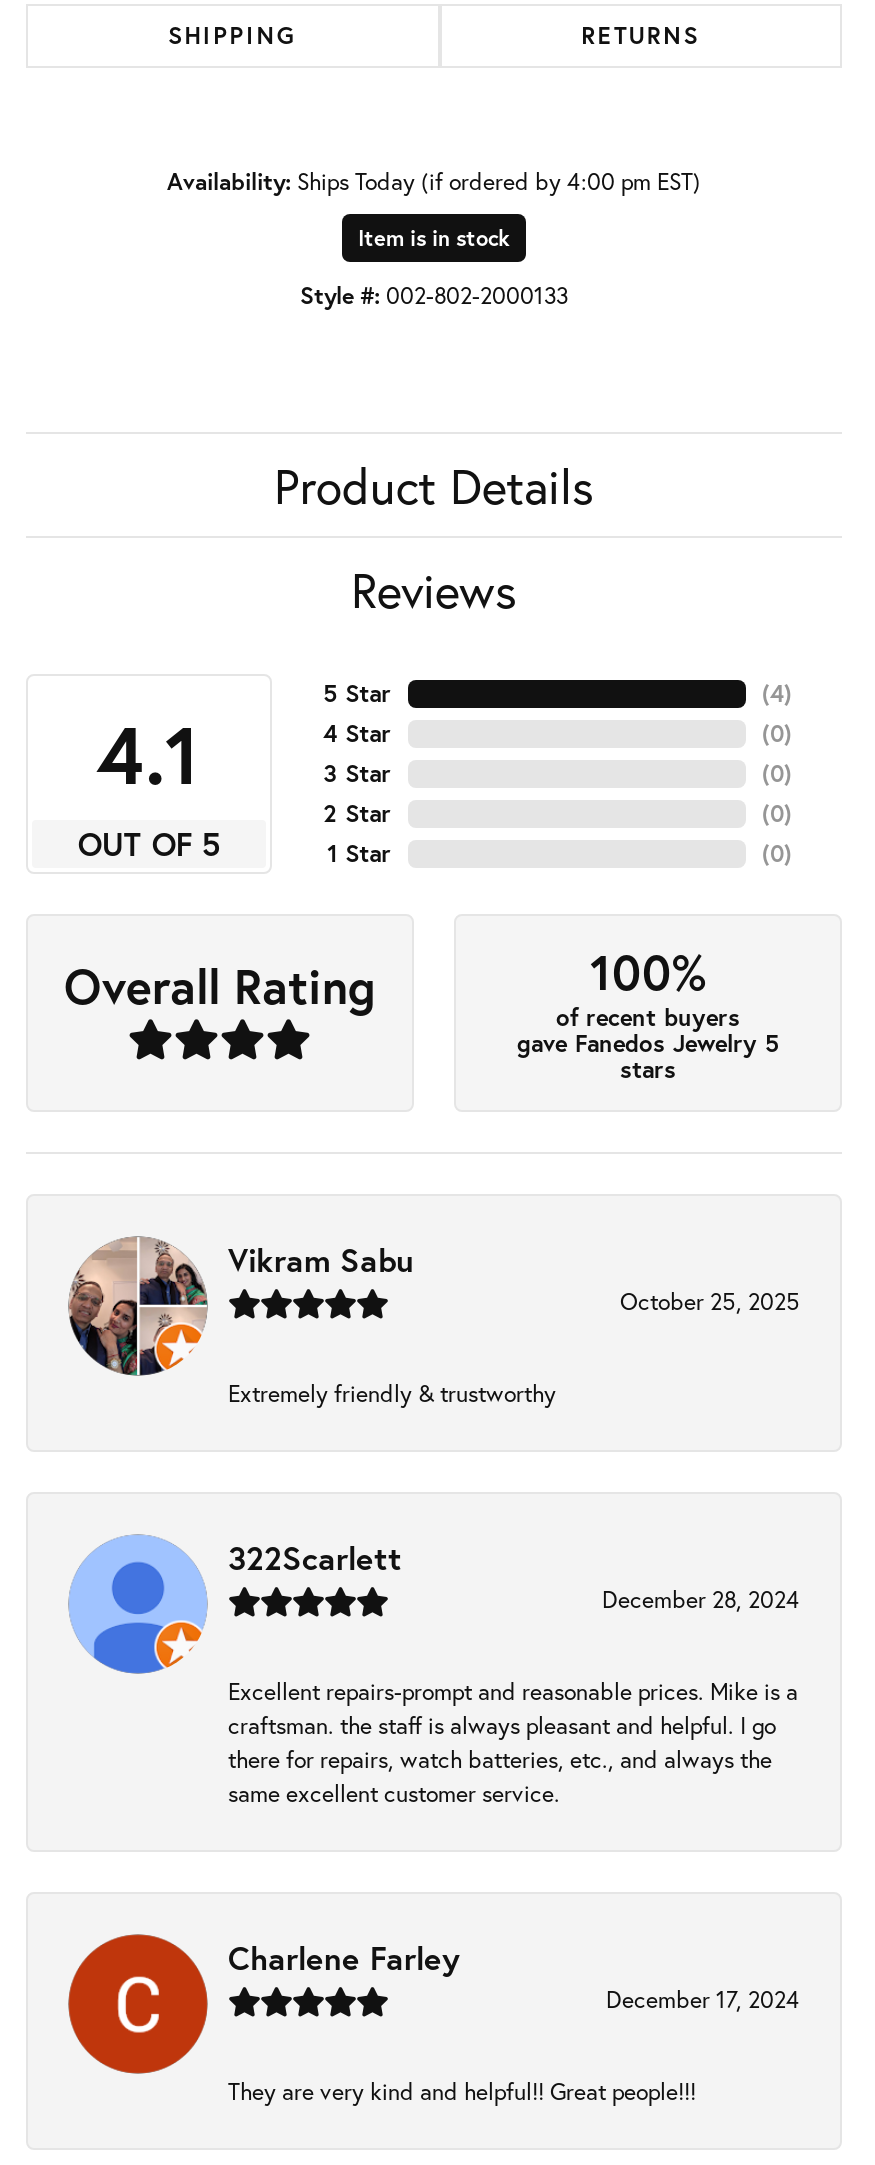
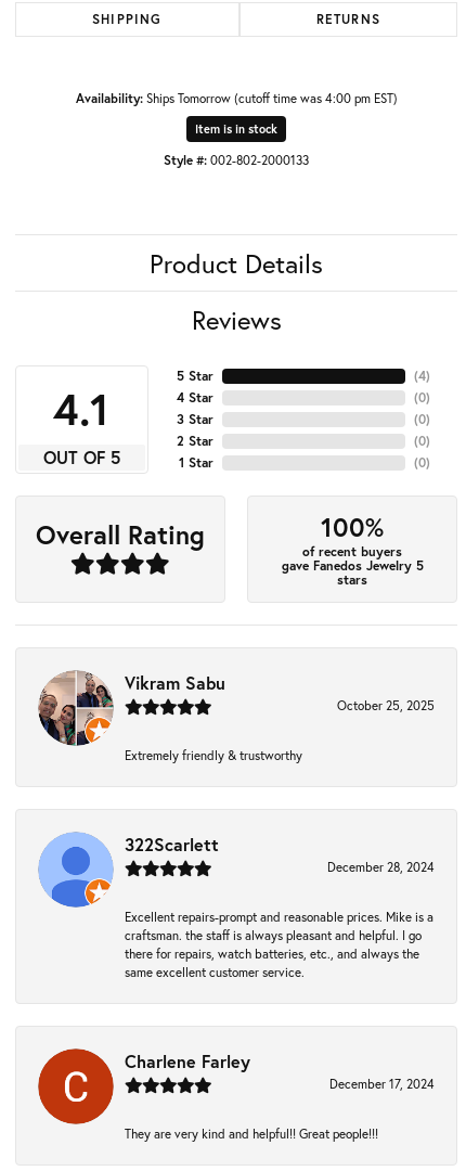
- Availability: Ships Today (if ordered by 4:00 pm EST)
+ Availability: Ships Tomorrow (cutoff time was 4:00 pm EST)
